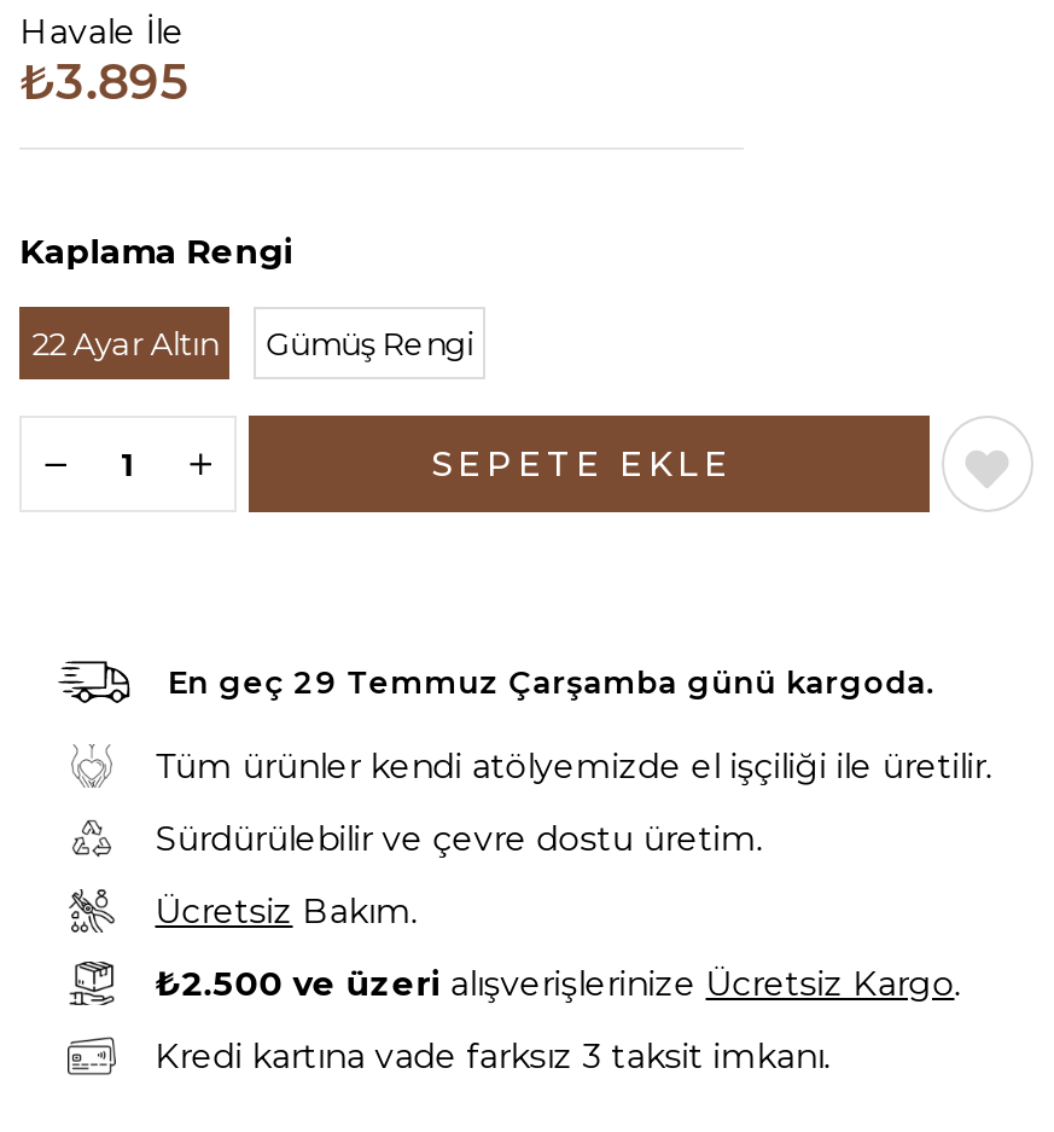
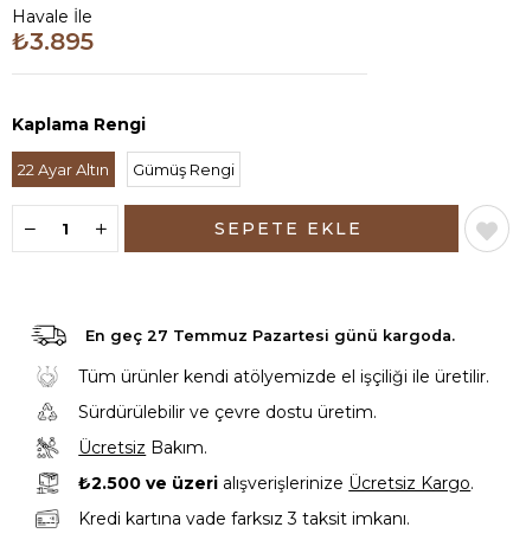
- En geç 29 Temmuz Çarşamba günü kargoda.
+ En geç 27 Temmuz Pazartesi günü kargoda.
